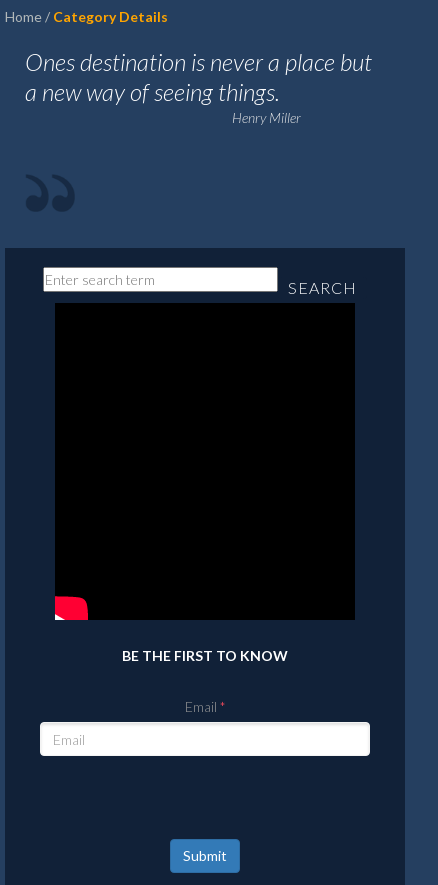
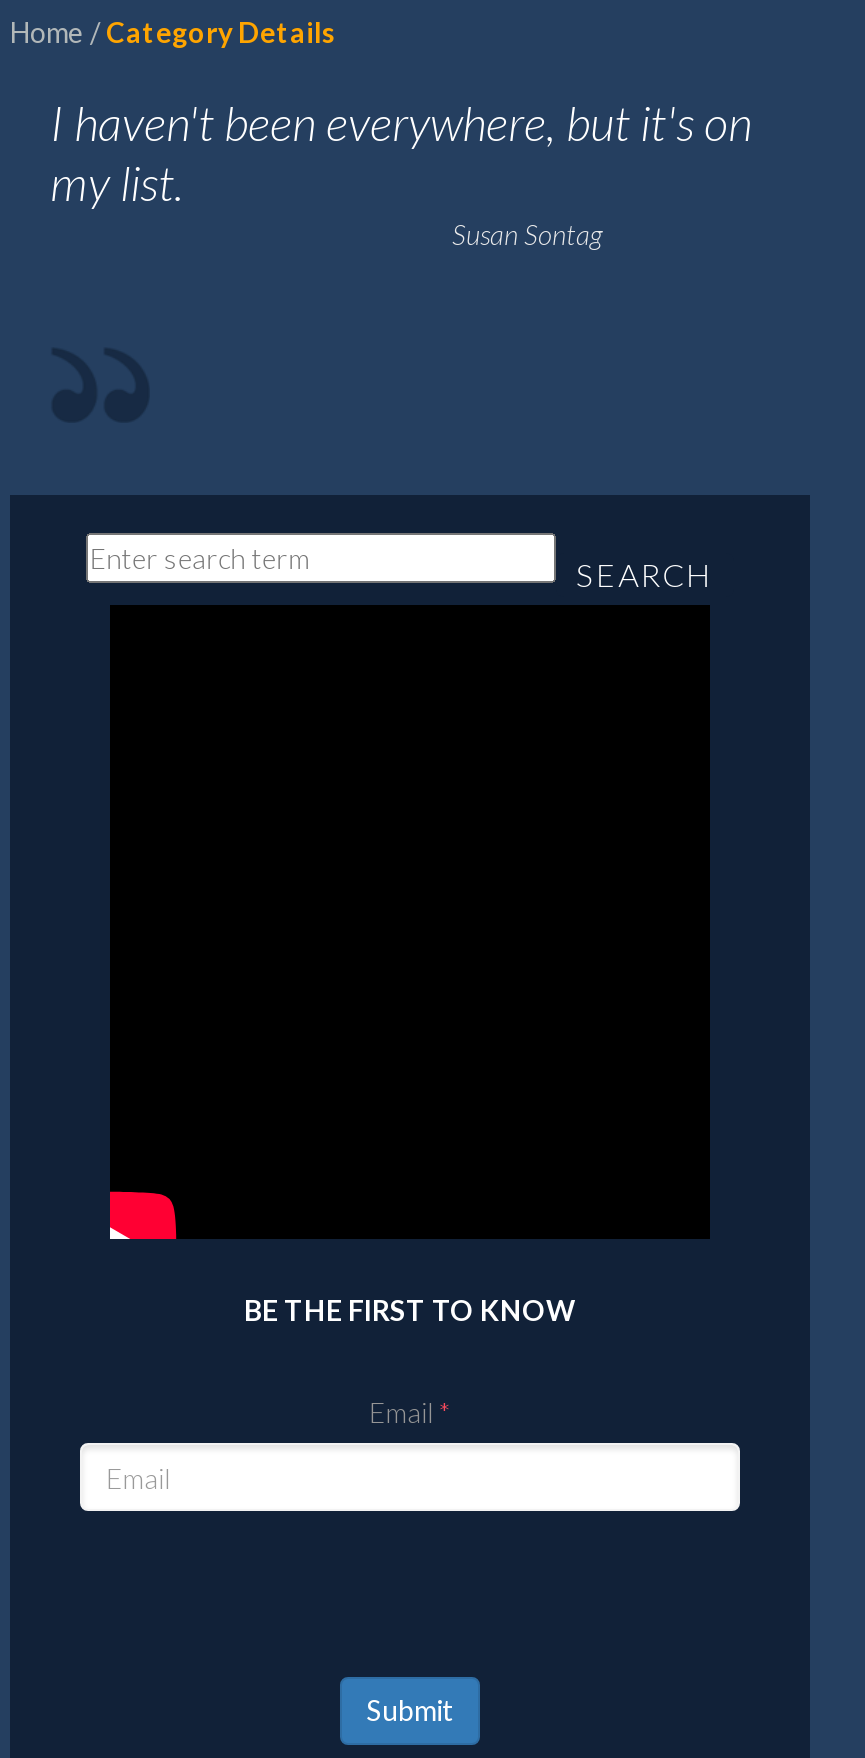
- Ones destination is never a place but
- a new way of seeing things.
- Henry Miller
+ I haven't been everywhere, but it's on
+ my list.
+ Susan Sontag
